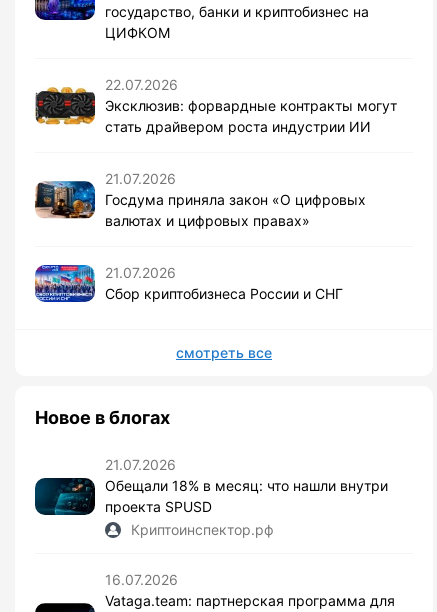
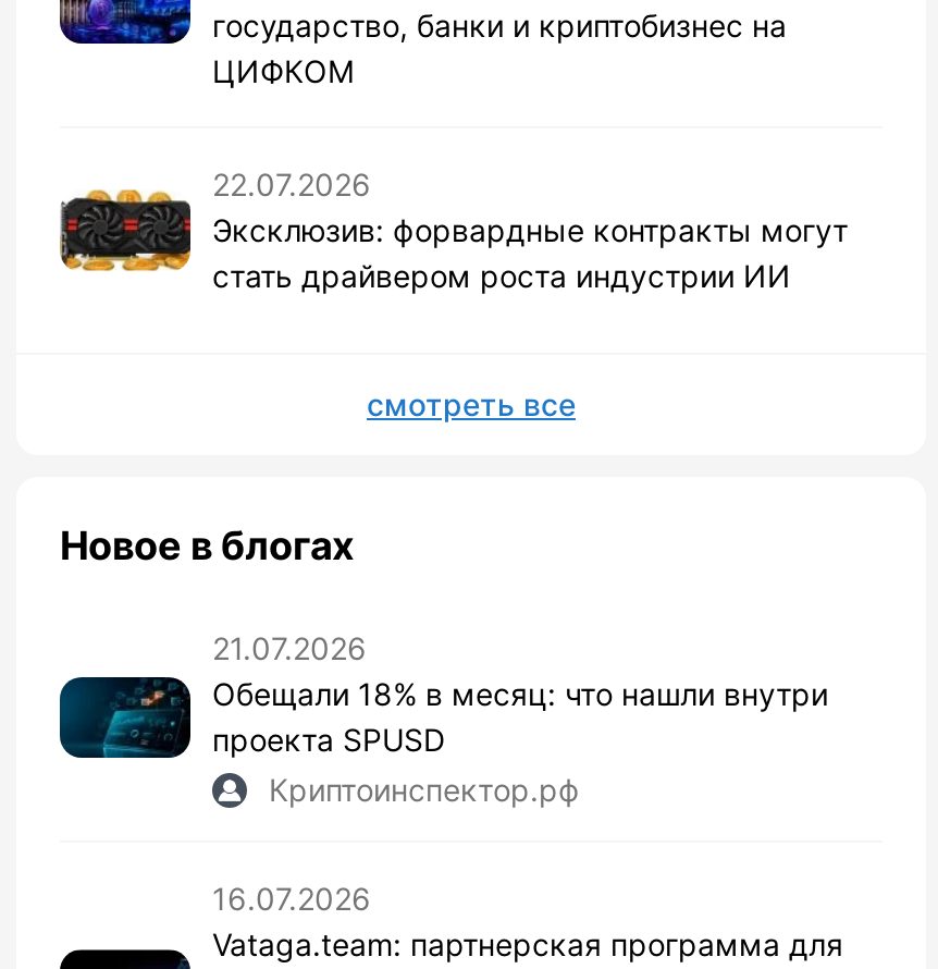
- [image]
- 21.07.2026
- Госдума приняла закон «О цифровых
- валютах и цифровых правах»
- 21.07.2026
- Сбор криптобизнеса России и СНГ

- [image]
